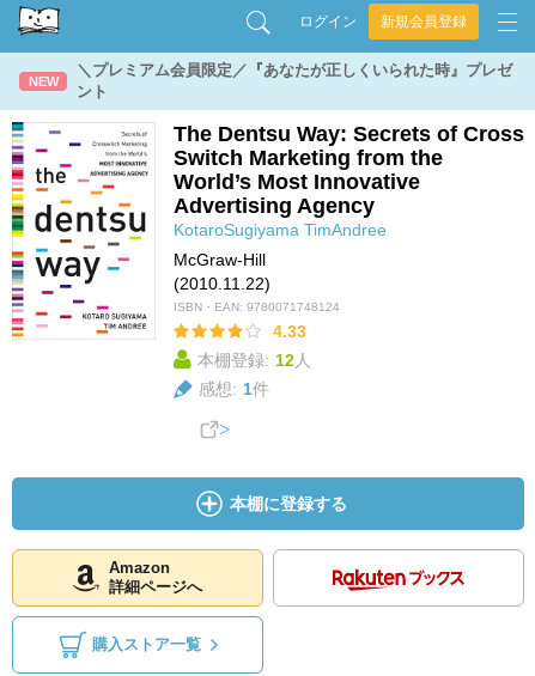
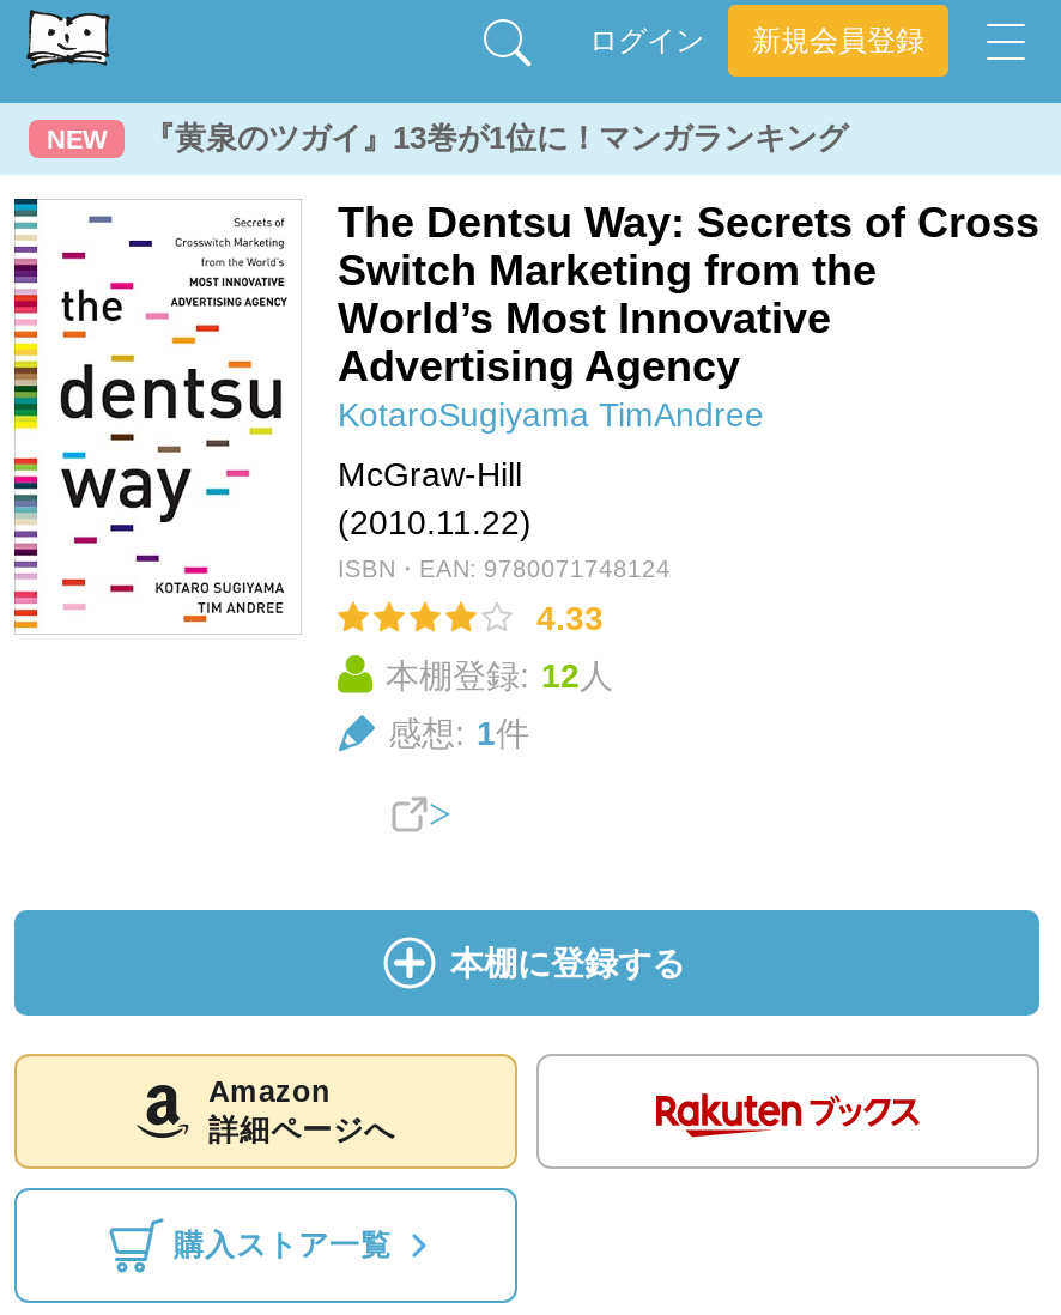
- ＼プレミアム会員限定／『あなたが正しくいられた時』プレゼ
- ント
+ 『黄泉のツガイ』13巻が1位に！マンガランキング
